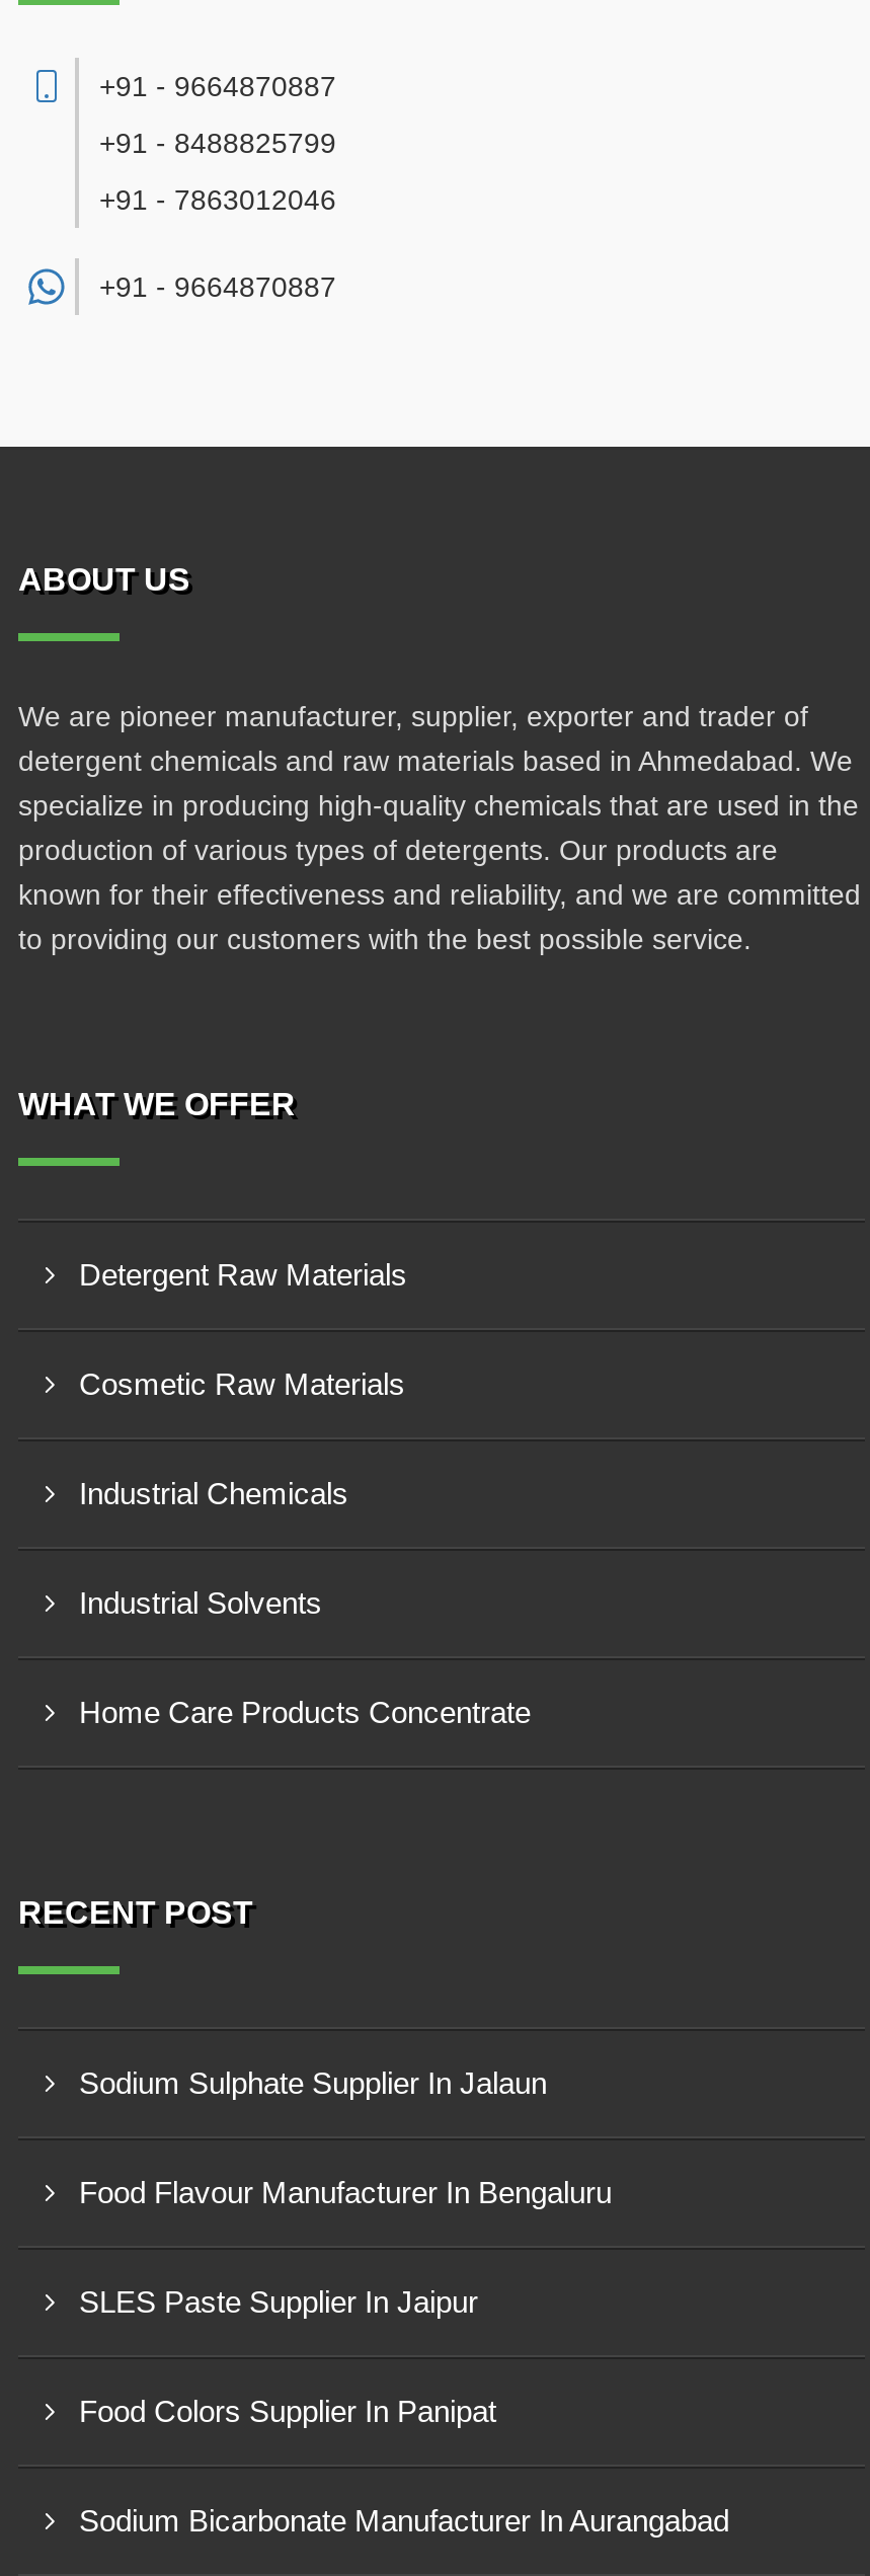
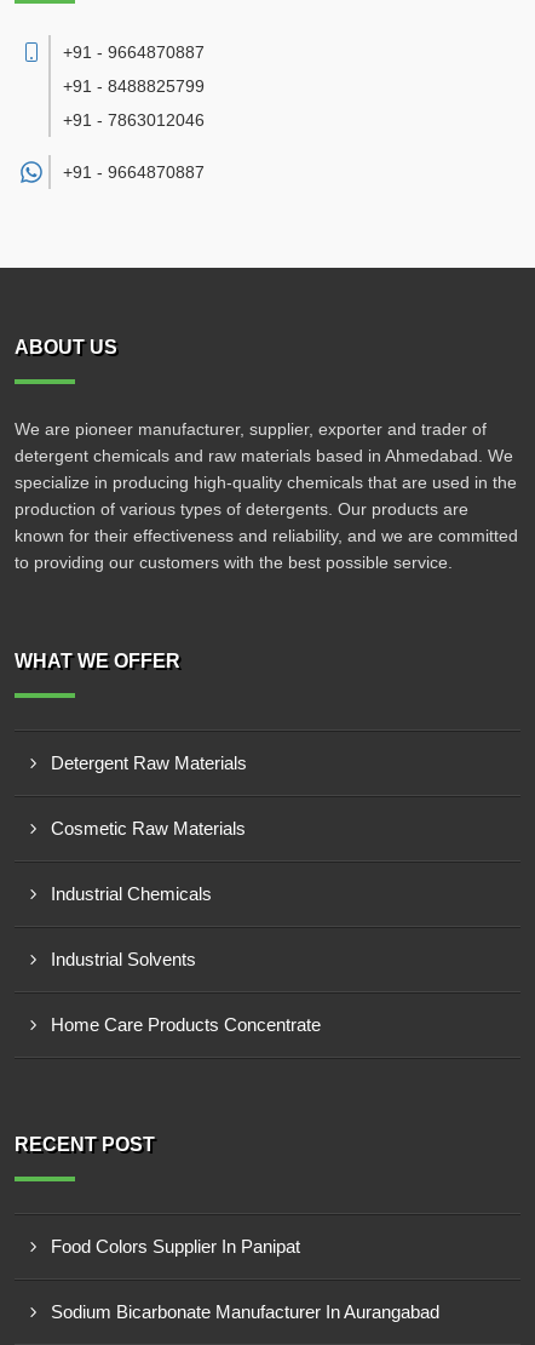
- Sodium Sulphate Supplier In Jalaun
- Food Flavour Manufacturer In Bengaluru
- SLES Paste Supplier In Jaipur
